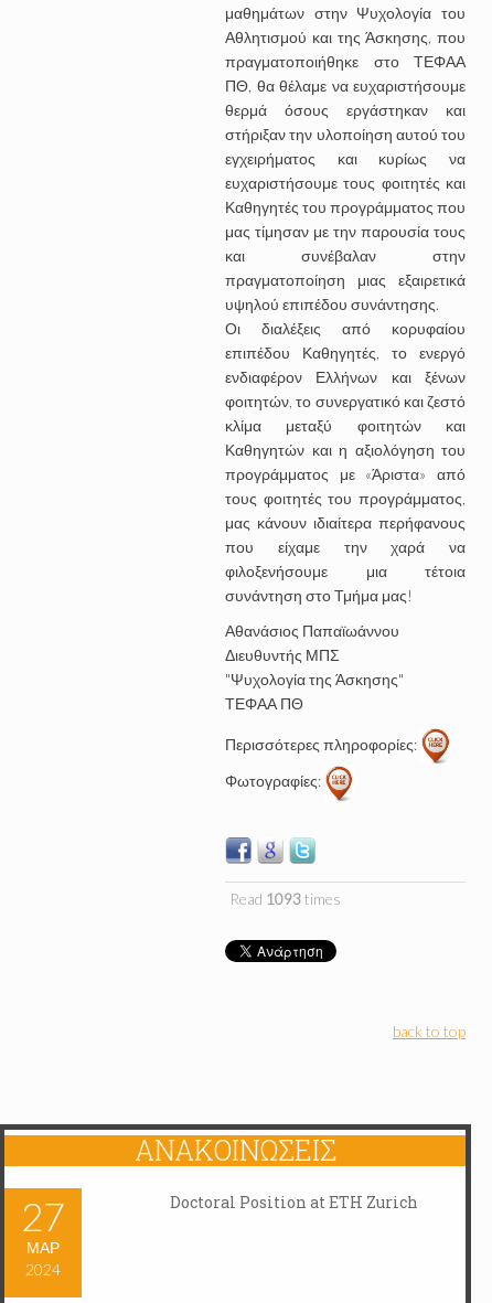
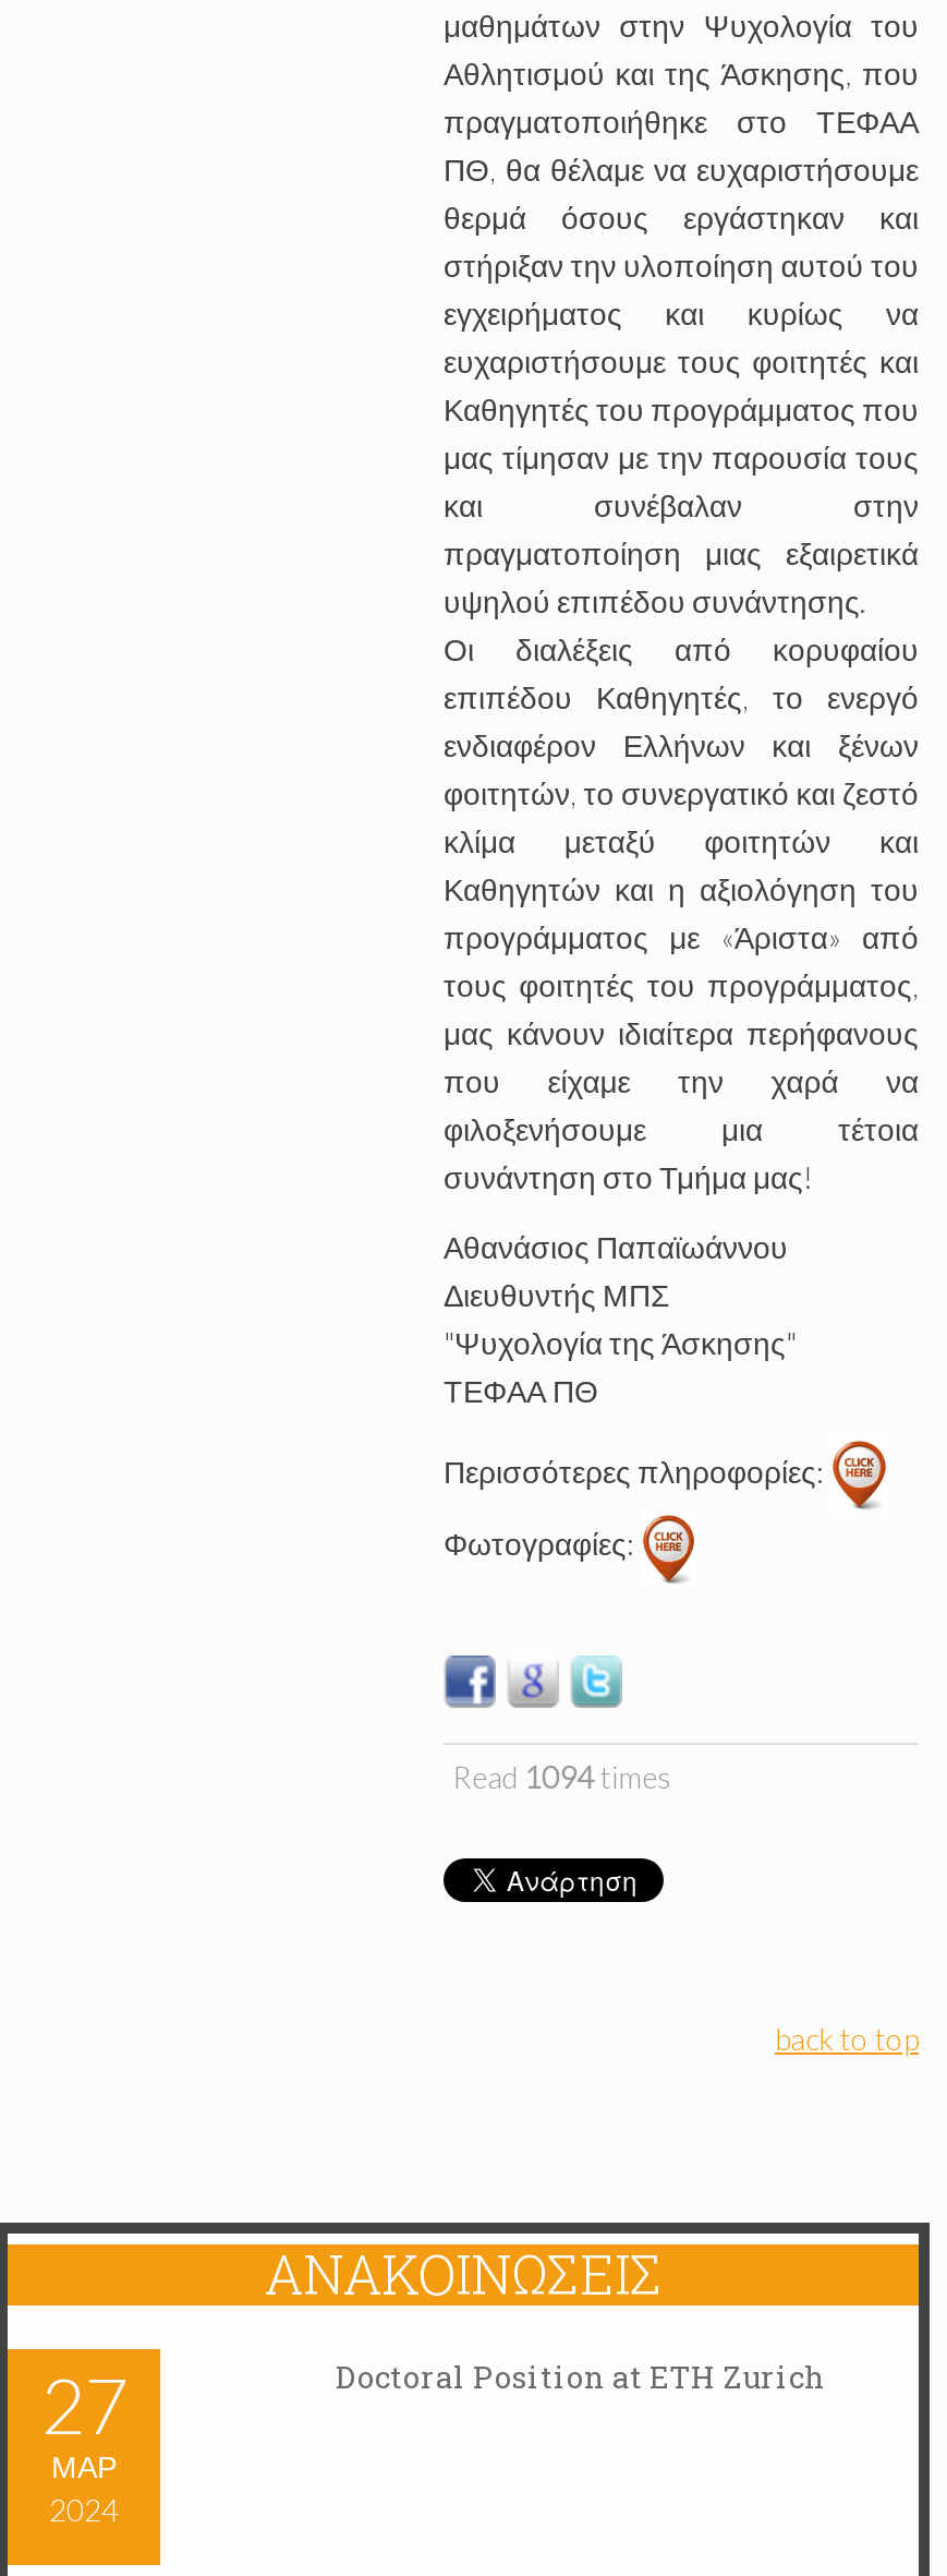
- Read 1093times
+ Read 1094times
